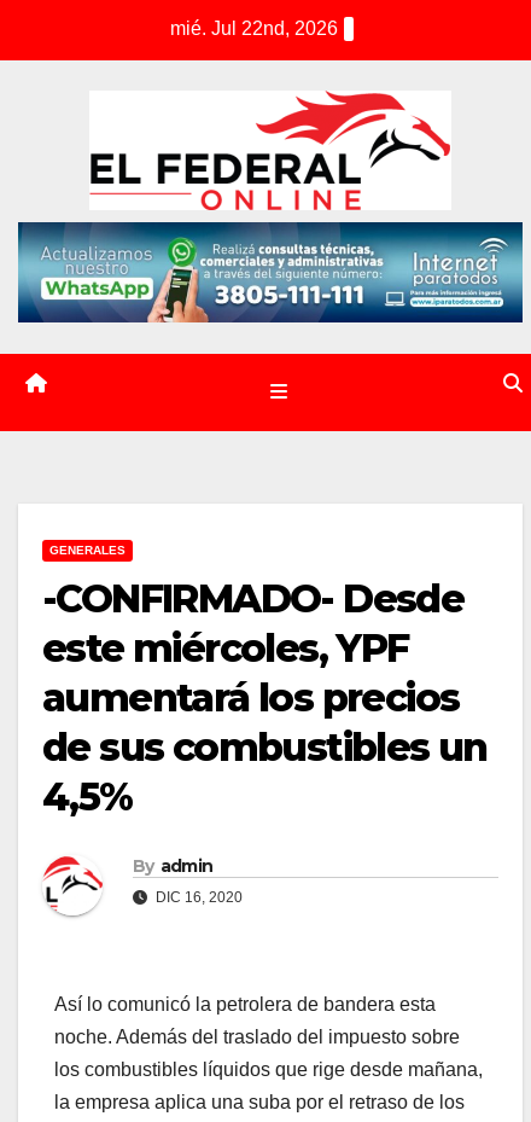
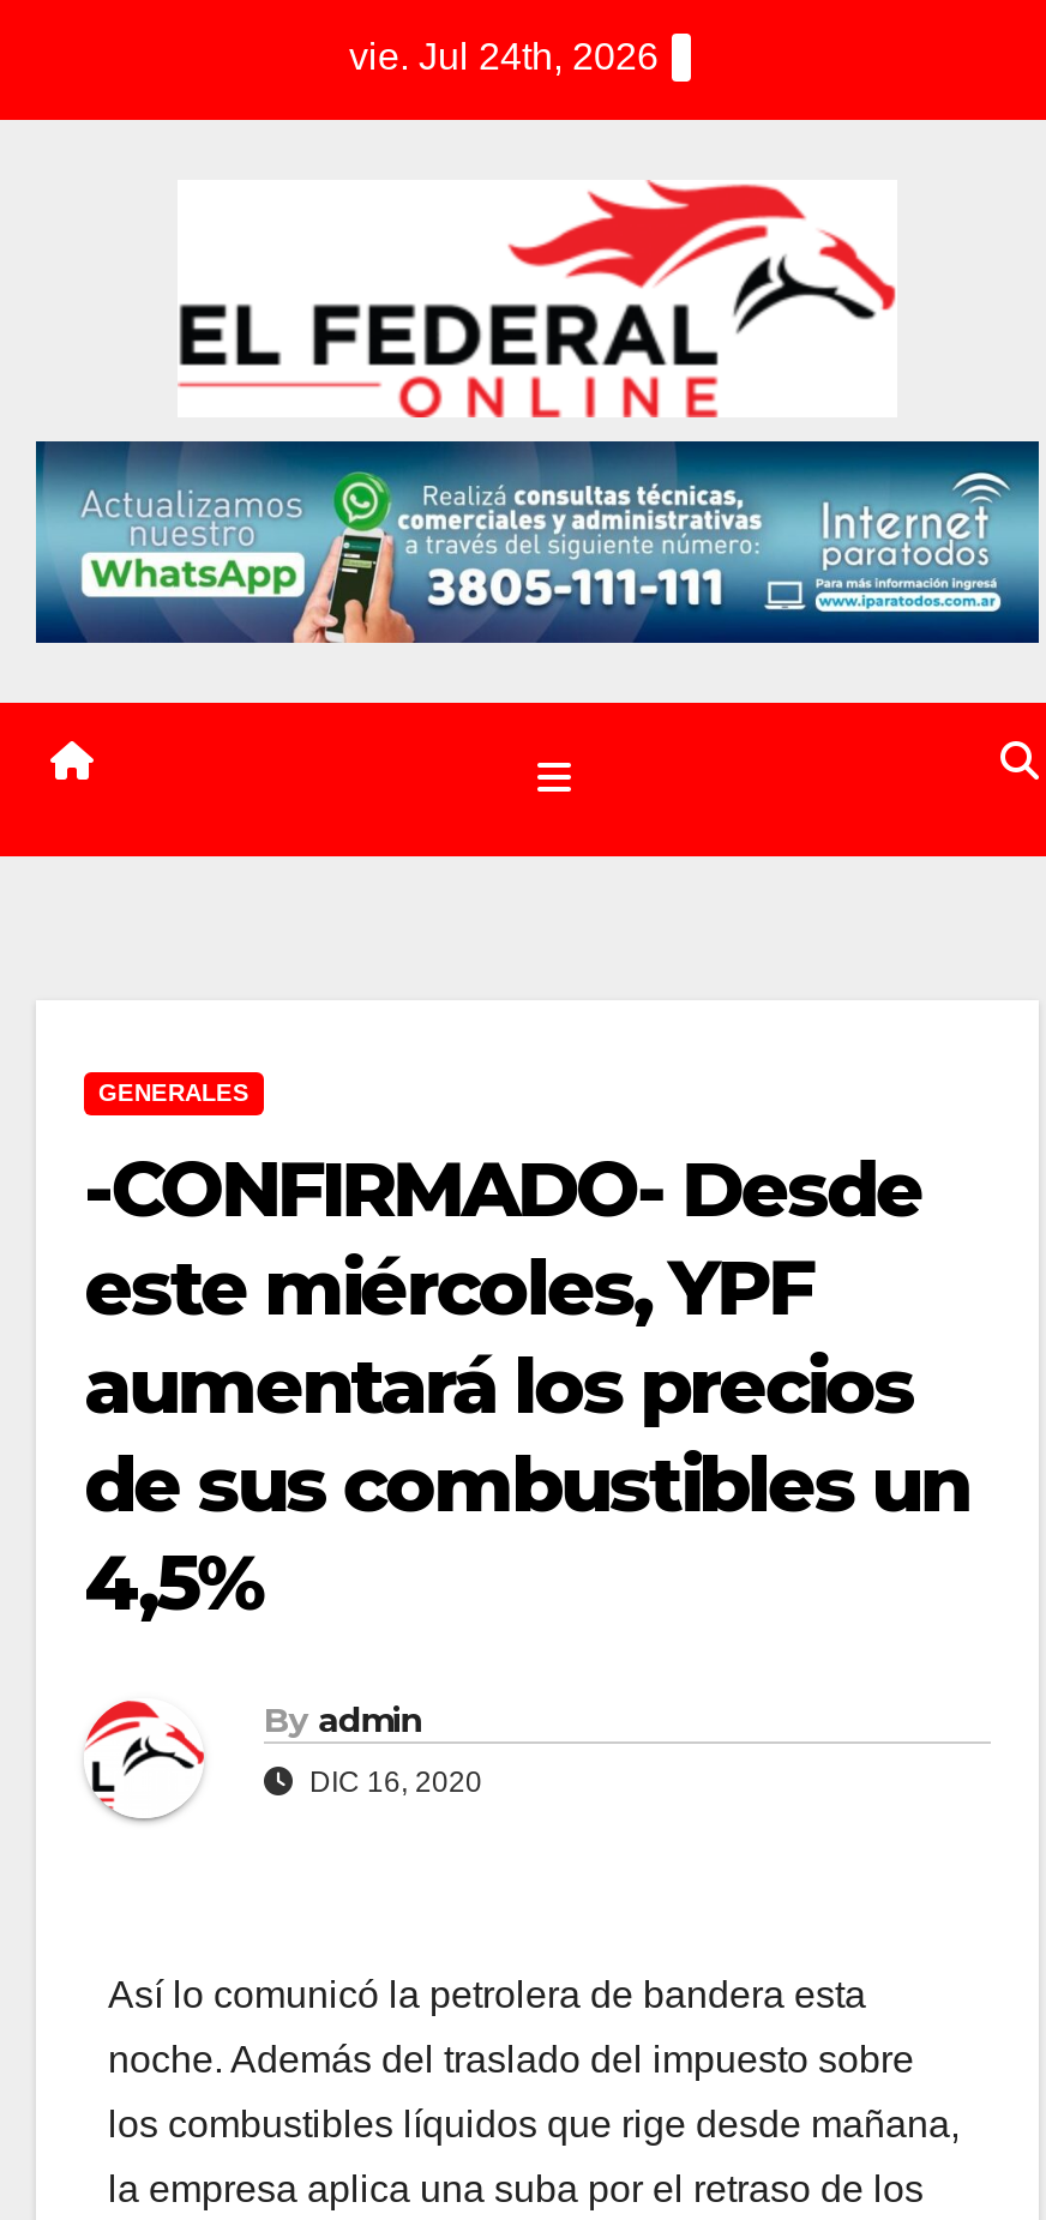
- mié. Jul 22nd, 2026
+ vie. Jul 24th, 2026
